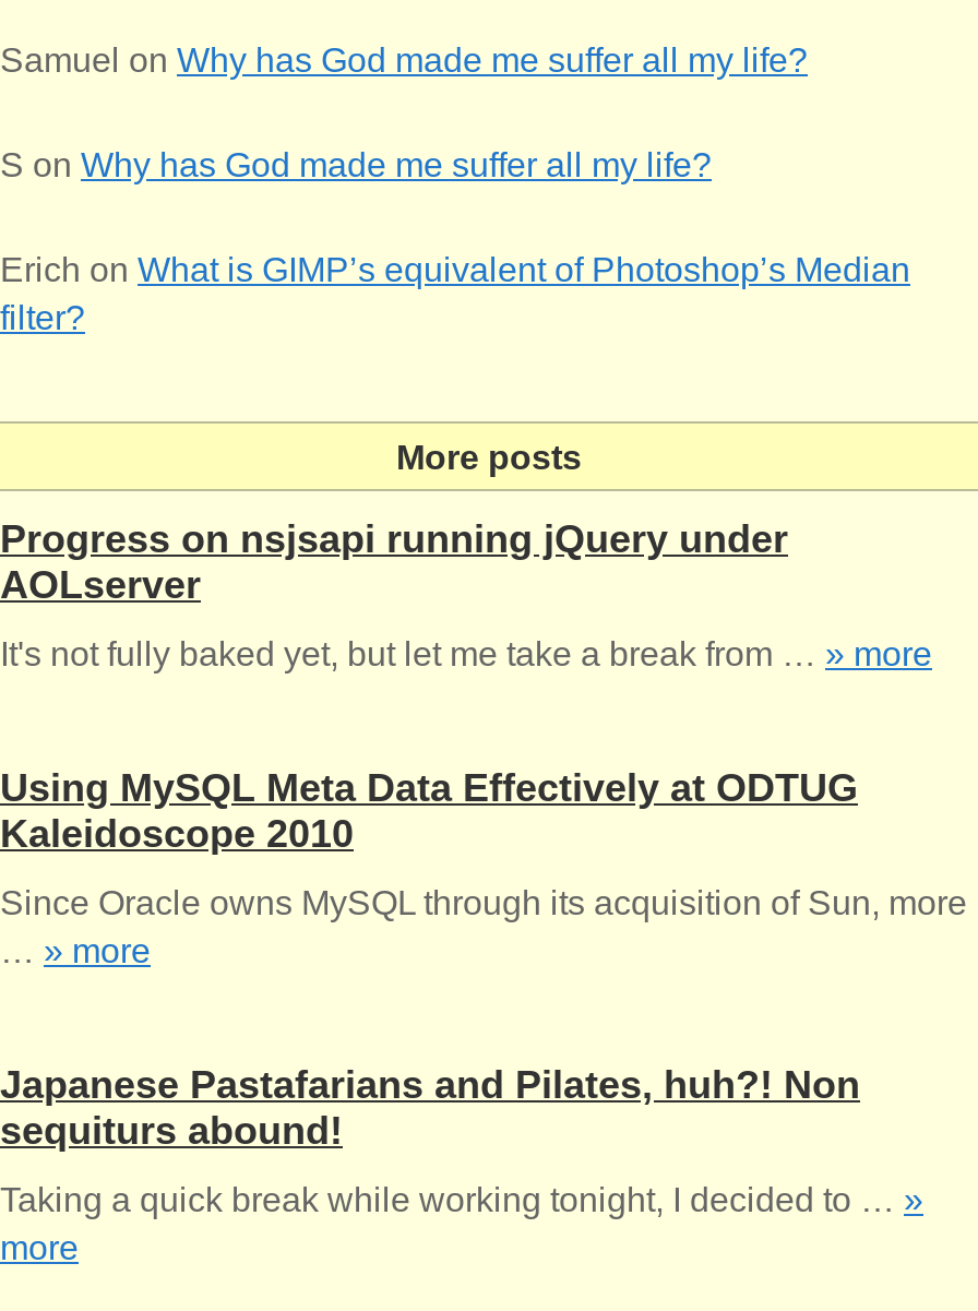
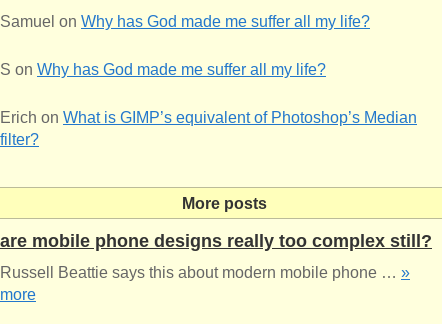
- Progress on nsjsapi running jQuery under
- AOLserver
- It's not fully baked yet, but let me take a break from …» more
- Using MySQL Meta Data Effectively at ODTUG
- Kaleidoscope 2010
- Since Oracle owns MySQL through its acquisition of Sun, more
- …» more
- Japanese Pastafarians and Pilates, huh?! Non
- sequiturs abound!
- Taking a quick break while working tonight, I decided to …»
+ are mobile phone designs really too complex still?
+ Russell Beattie says this about modern mobile phone …»
